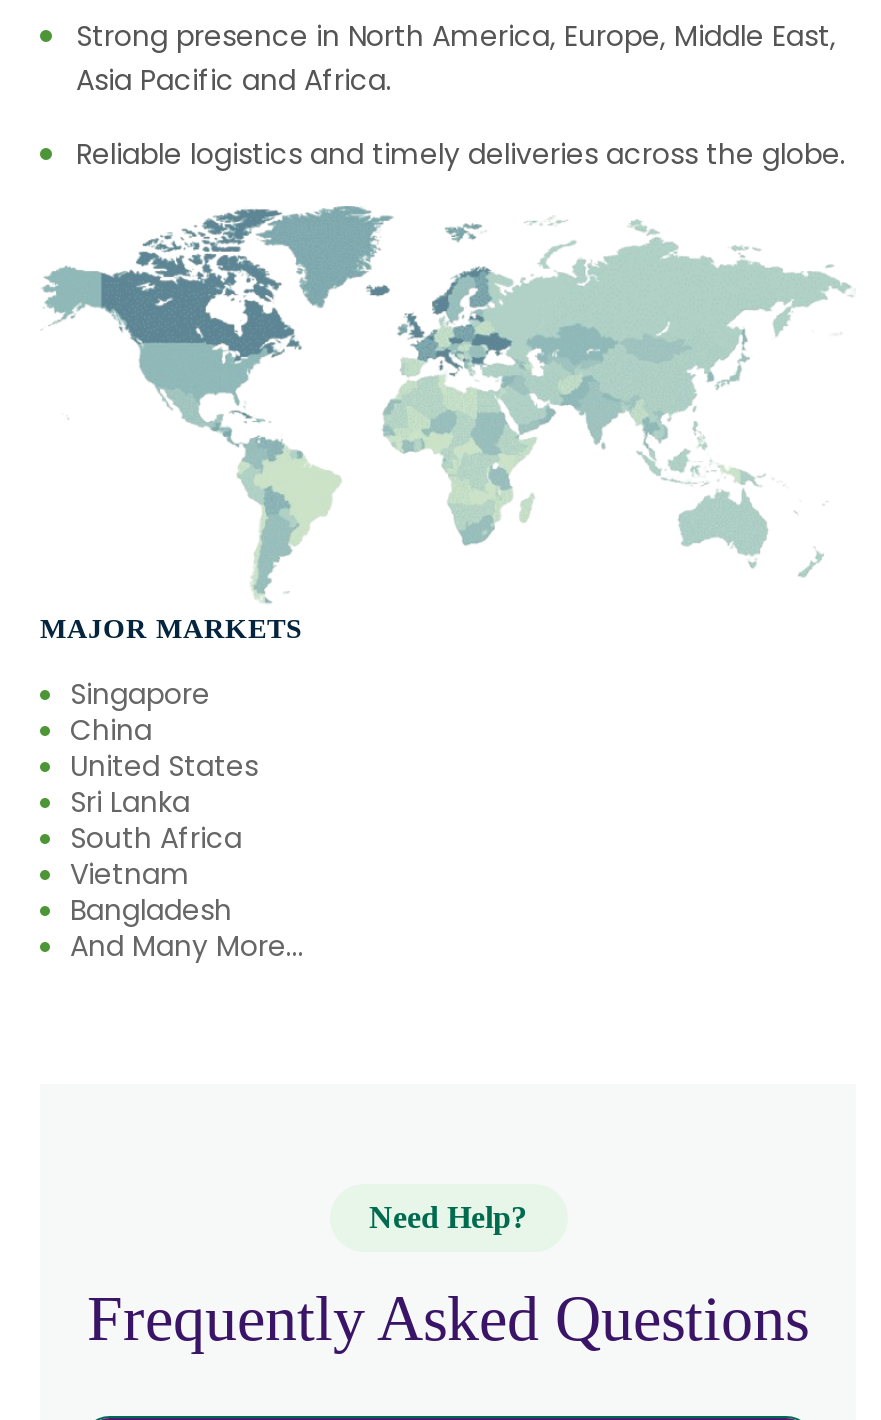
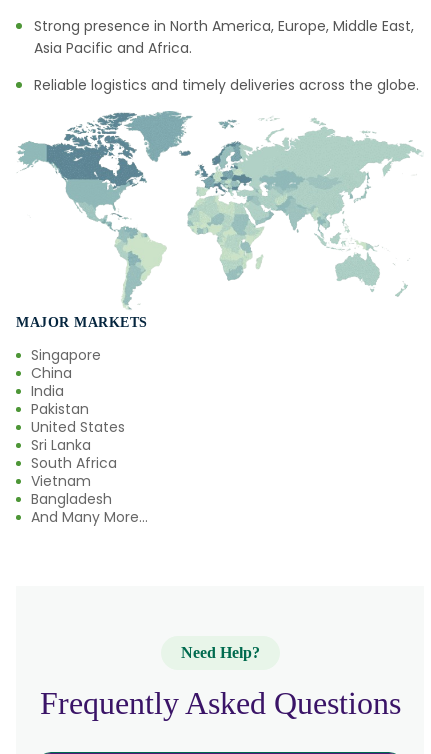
+ India
+ Pakistan
